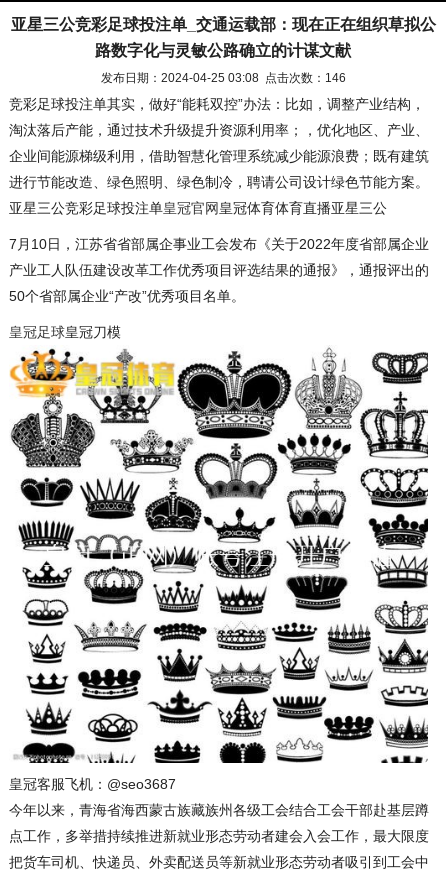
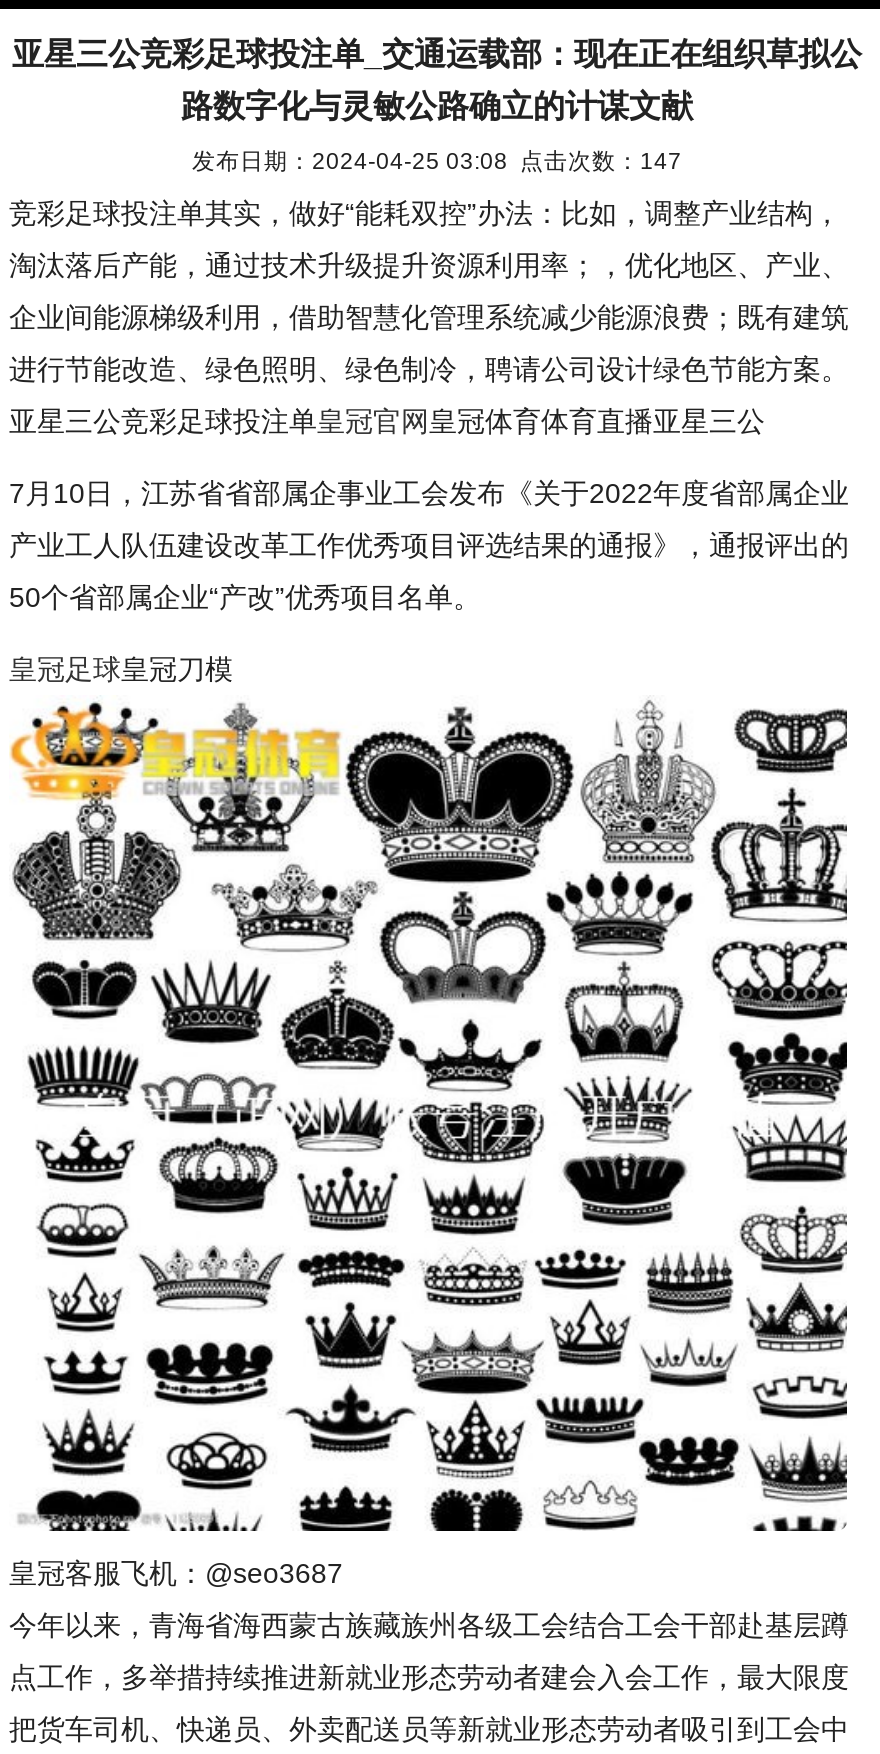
- 发布日期：2024-04-25 03:08 点击次数：146
+ 发布日期：2024-04-25 03:08 点击次数：147
